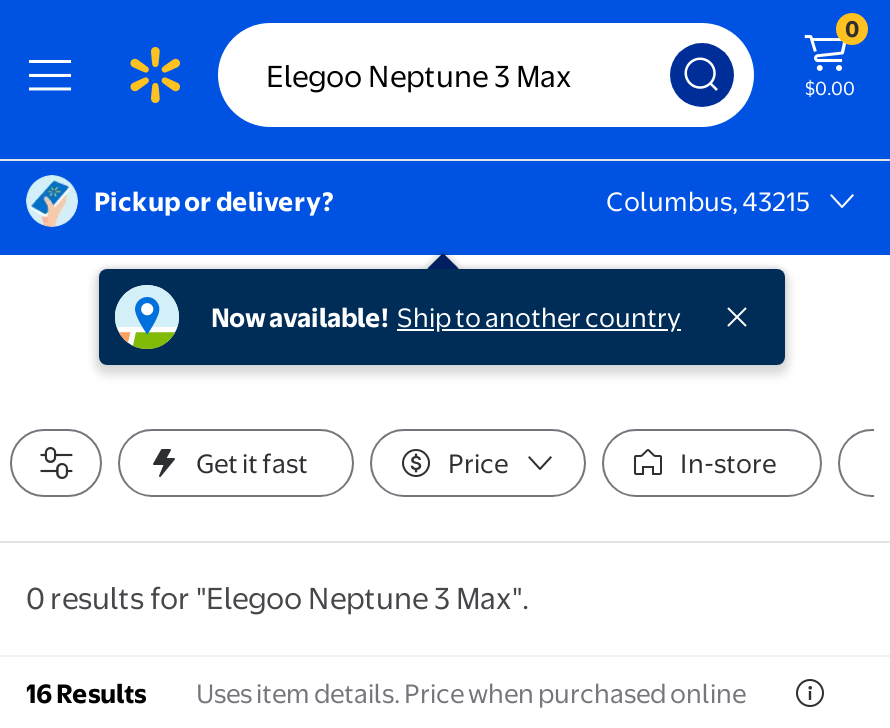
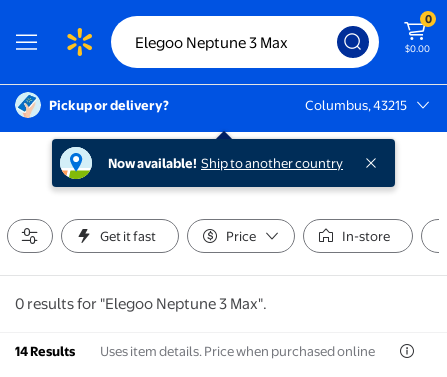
- 16 Results Uses item details. Price when purchased online
+ 14 Results Uses item details. Price when purchased online
